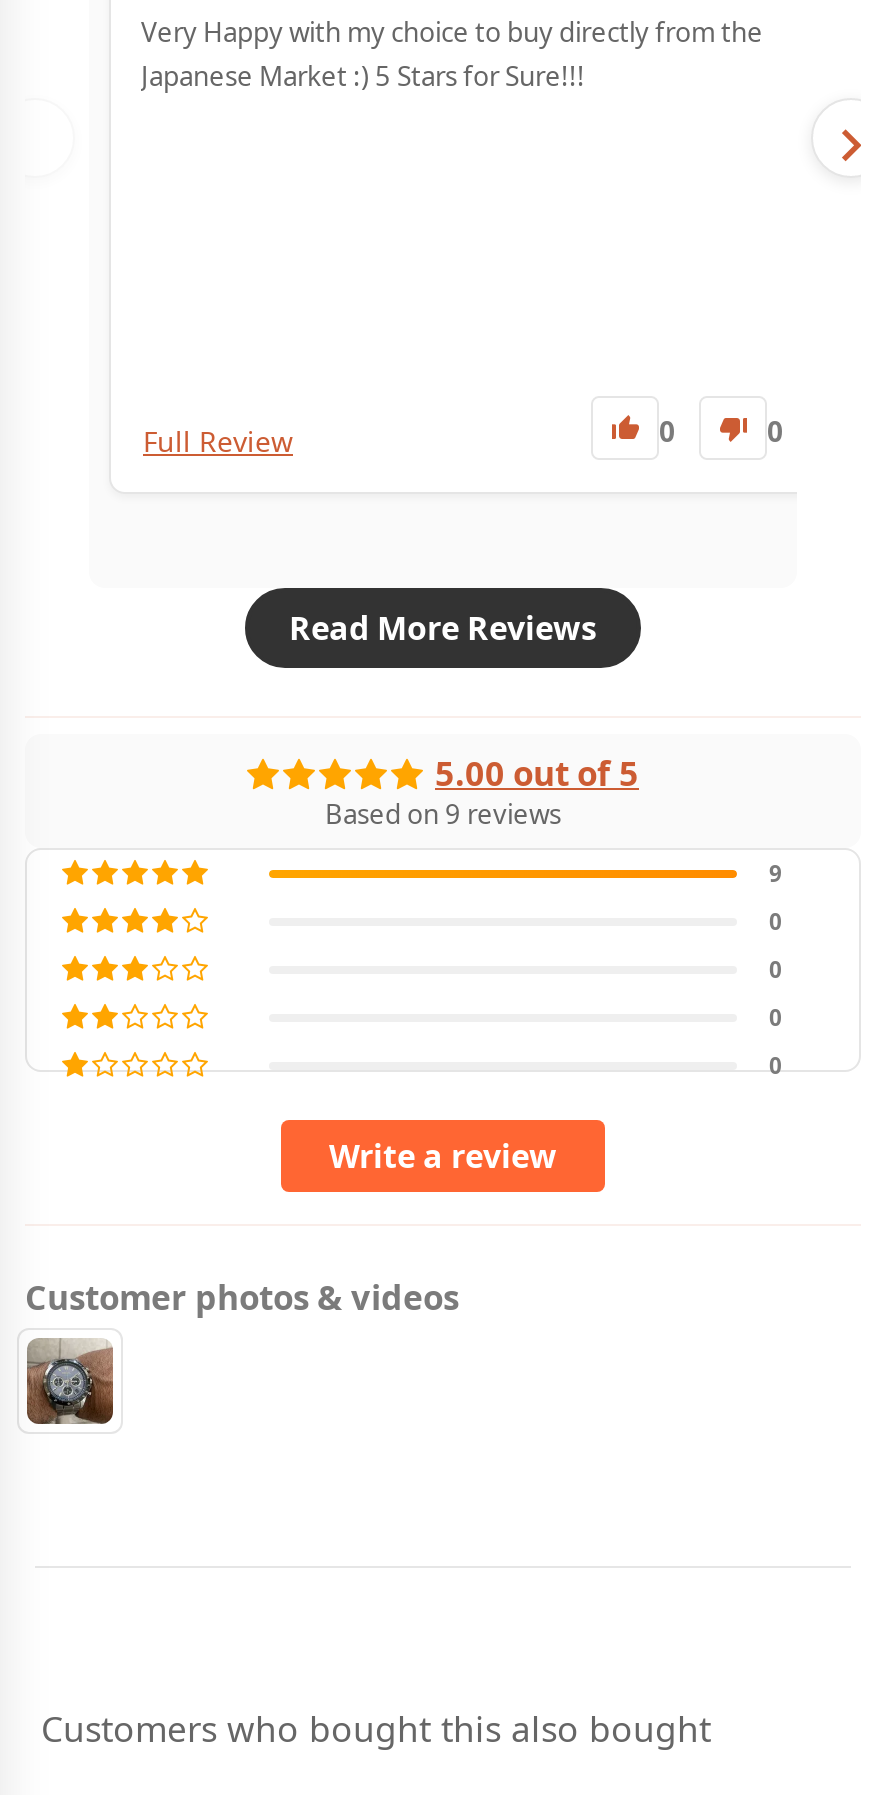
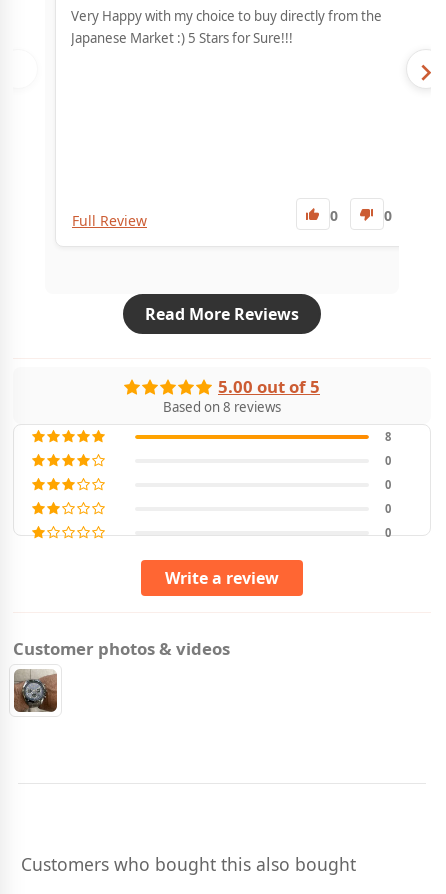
- Based on 9 reviews
+ Based on 8 reviews

- 9
+ 8
